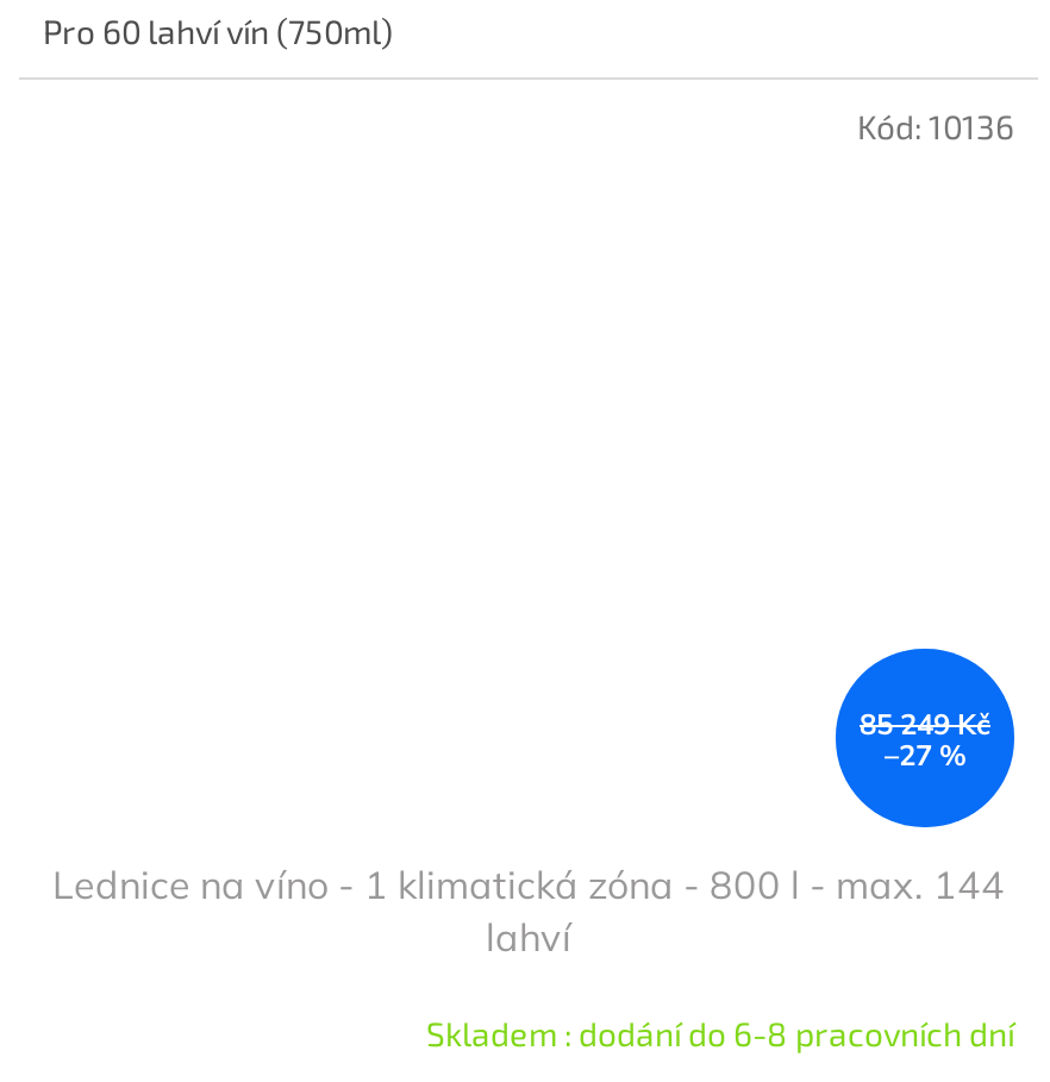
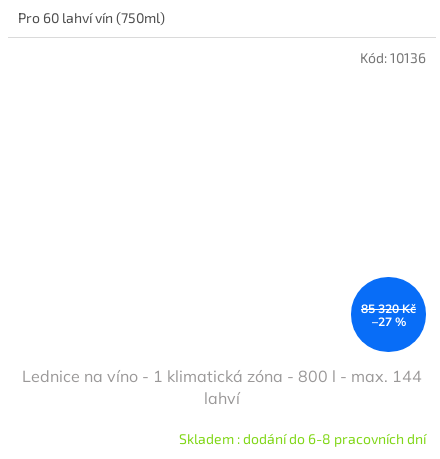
- 85 249 Kč
+ 85 320 Kč
